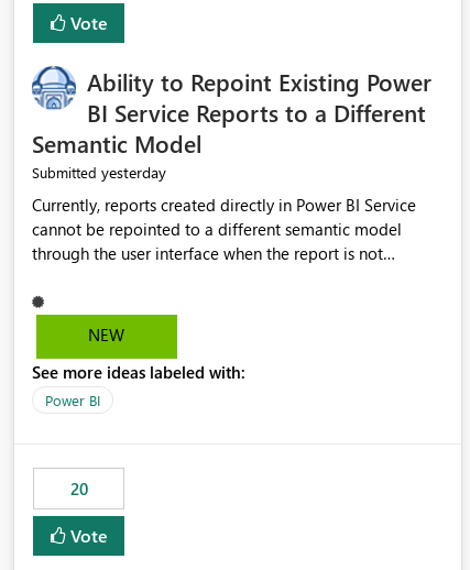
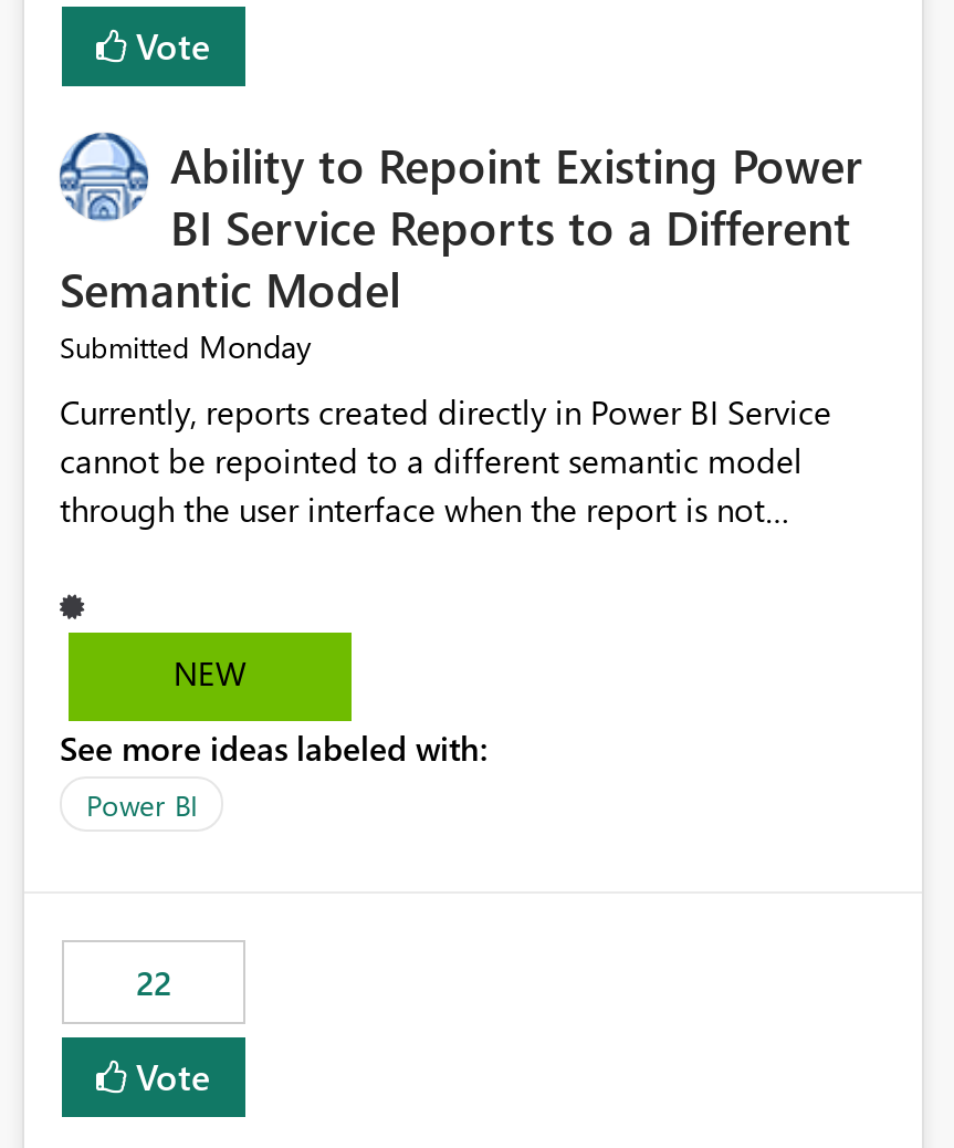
- Submitted yesterday
+ Submitted Monday

- 20
+ 22
